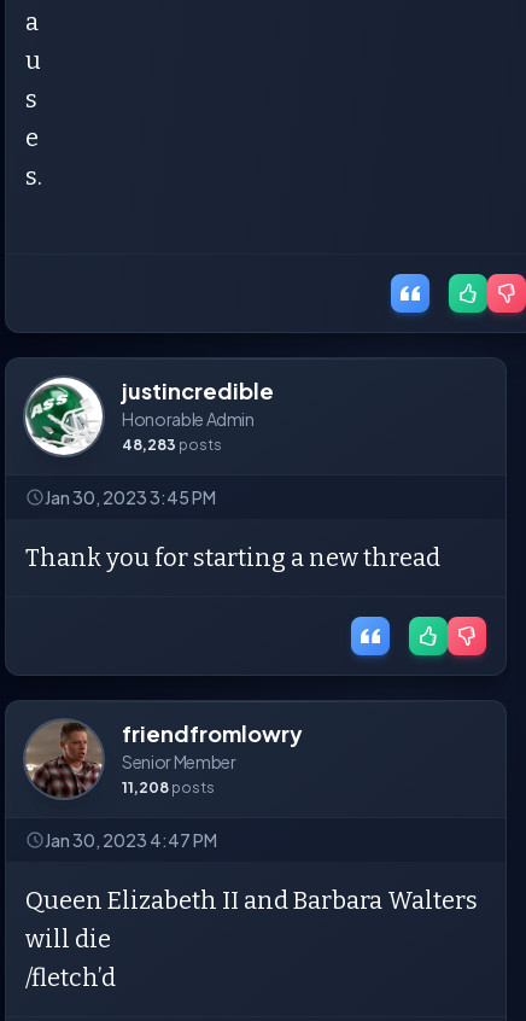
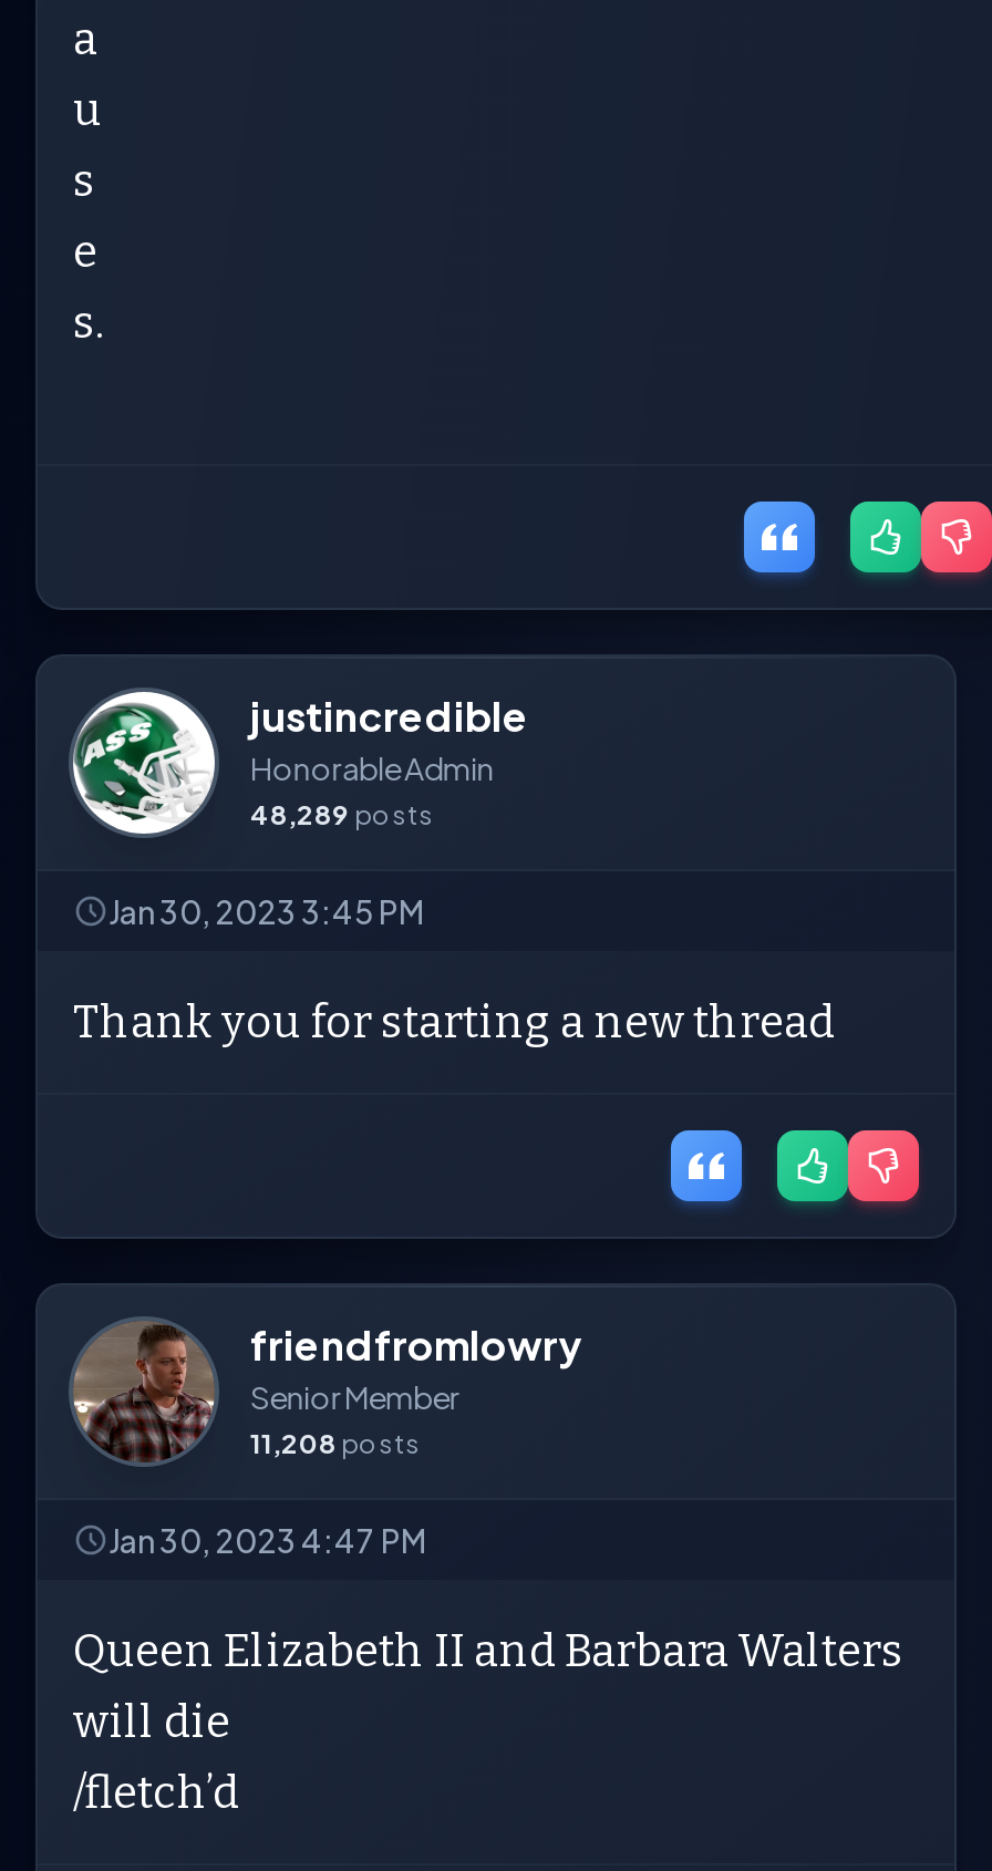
- 48,283 posts
+ 48,289 posts
